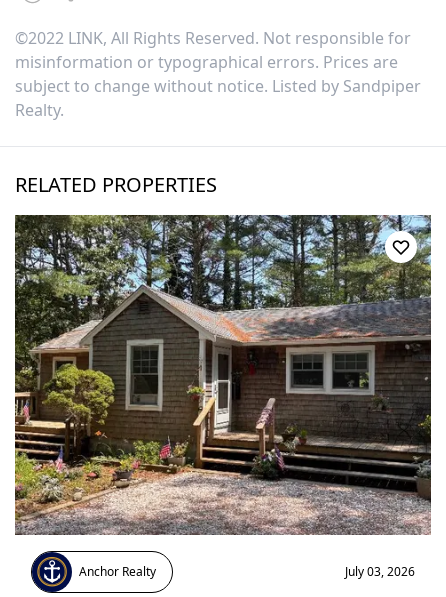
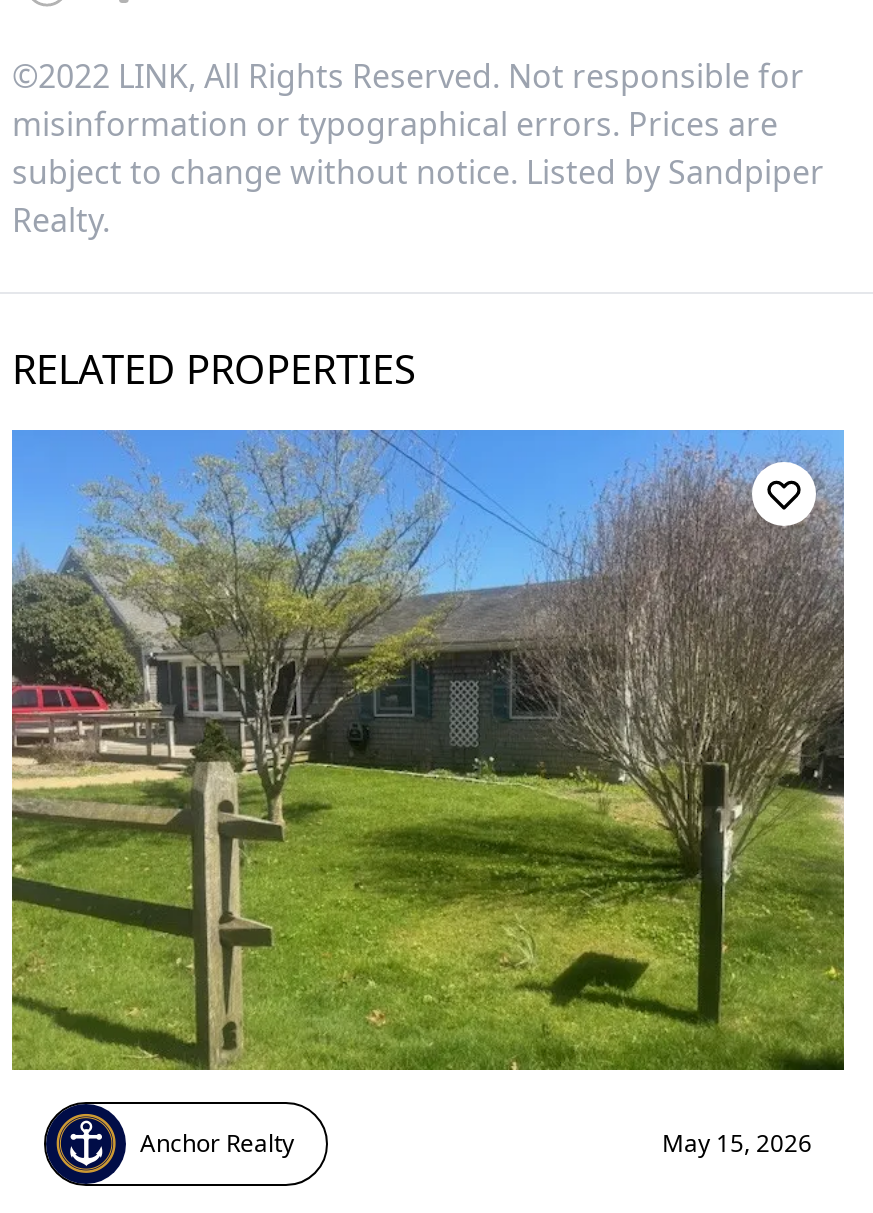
- [image]
- July 03, 2026
+ [image]
+ May 15, 2026
